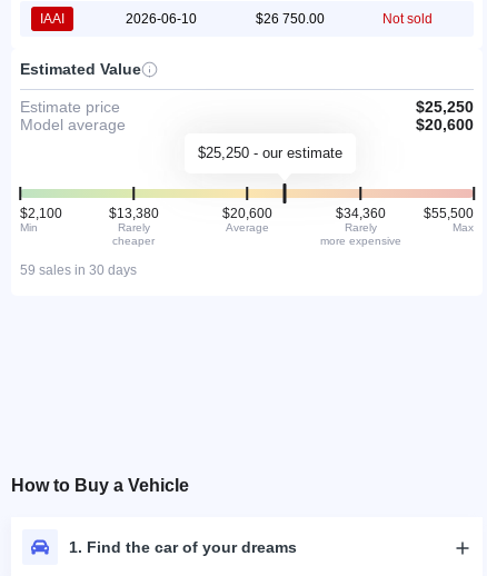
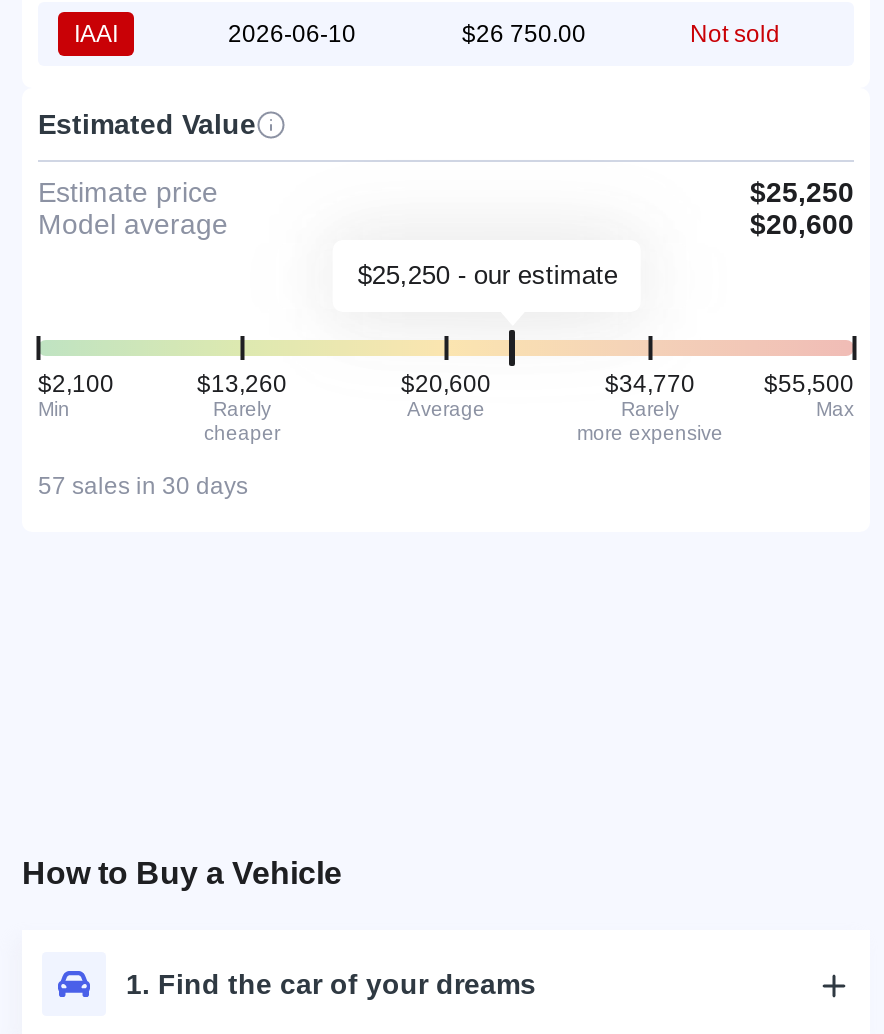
- $13,380
+ $13,260

- $34,360
+ $34,770

- 59 sales in 30 days
+ 57 sales in 30 days
